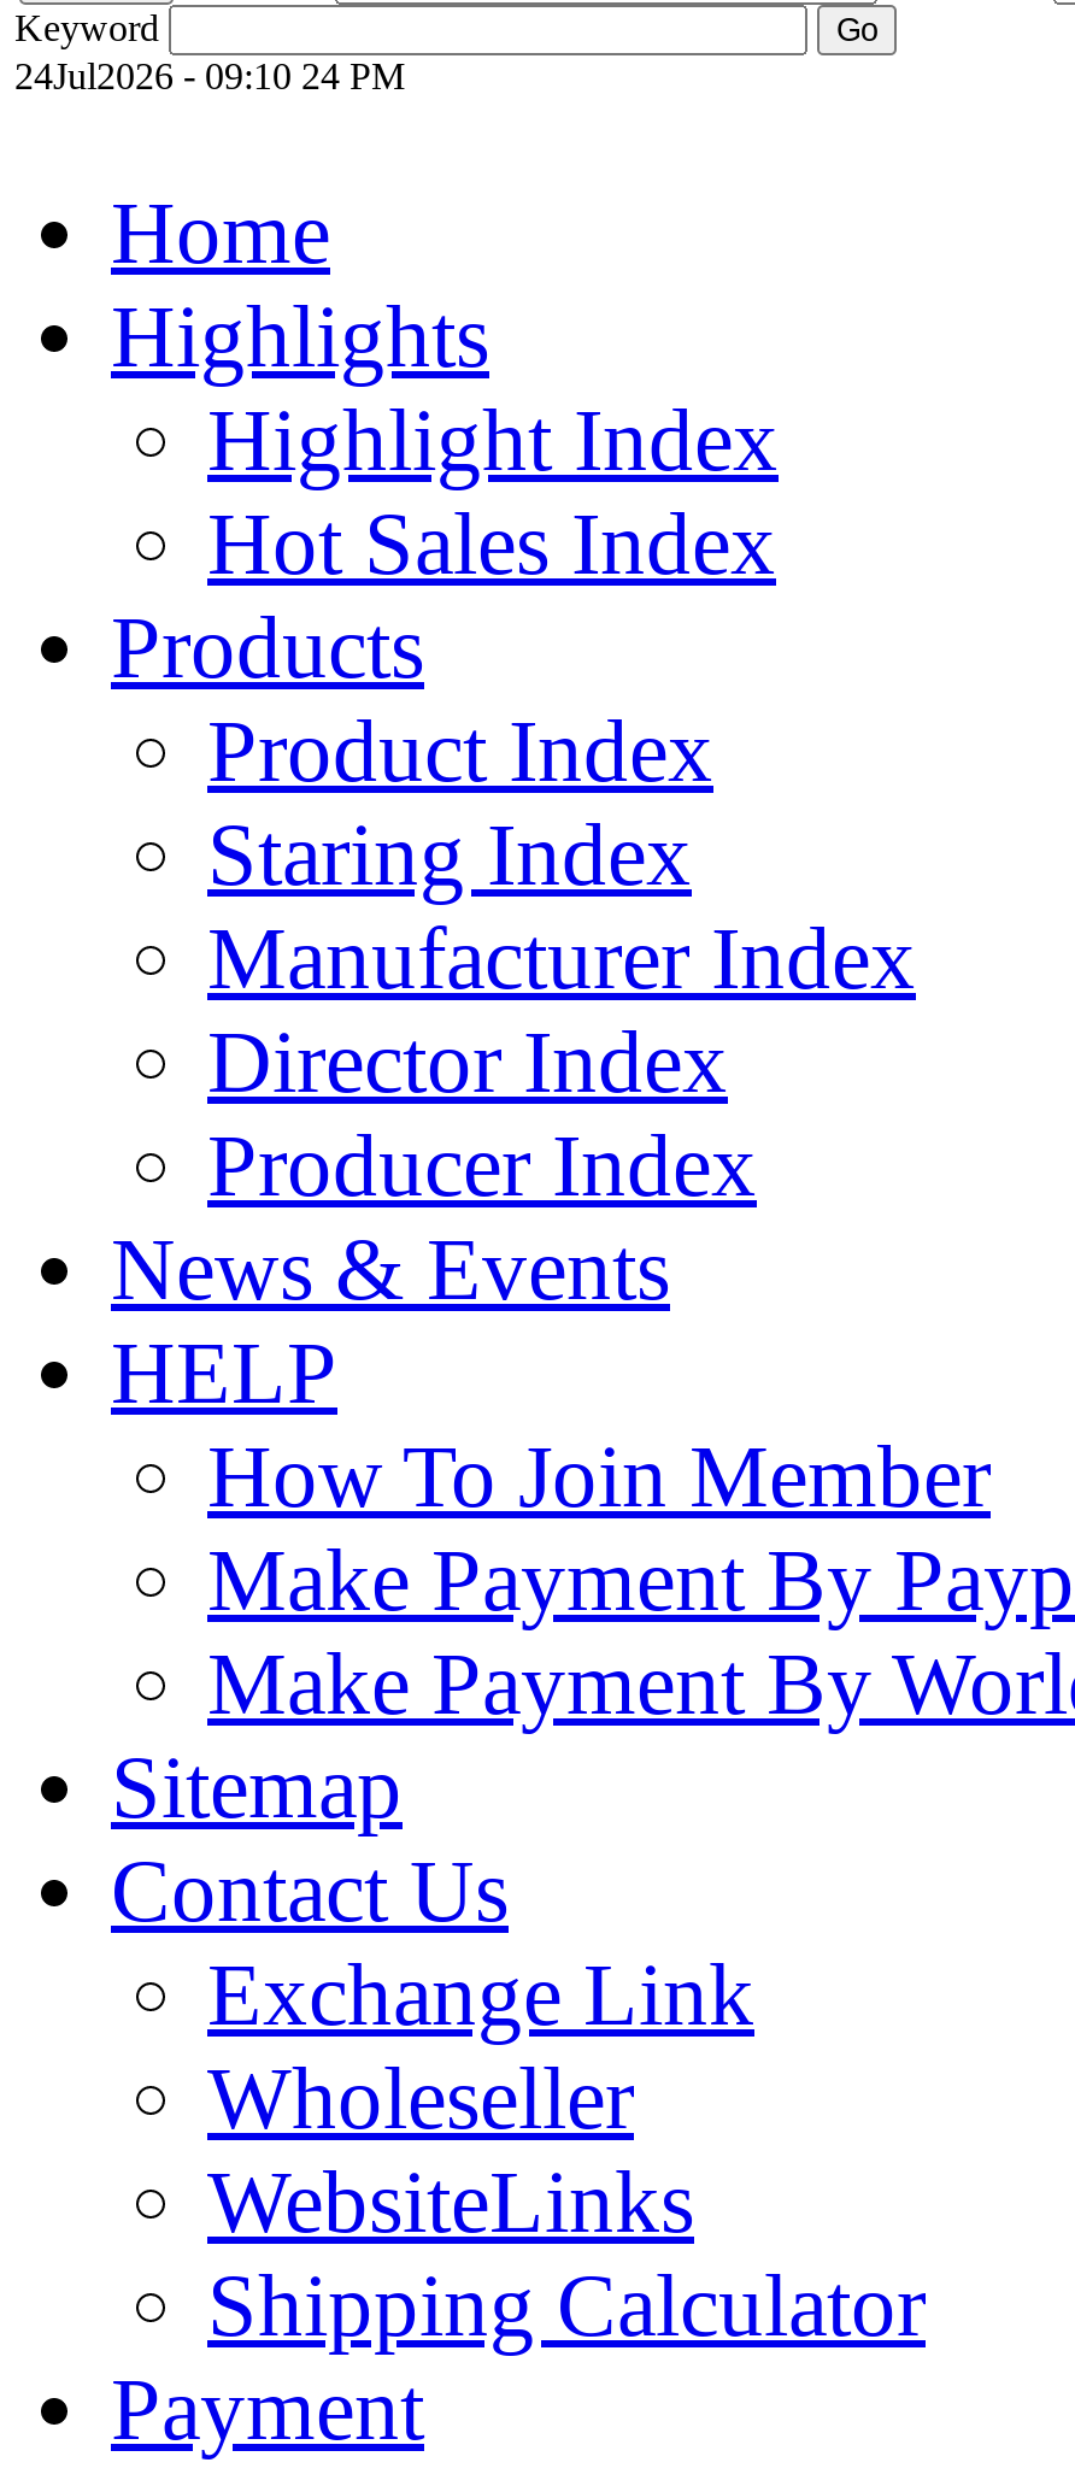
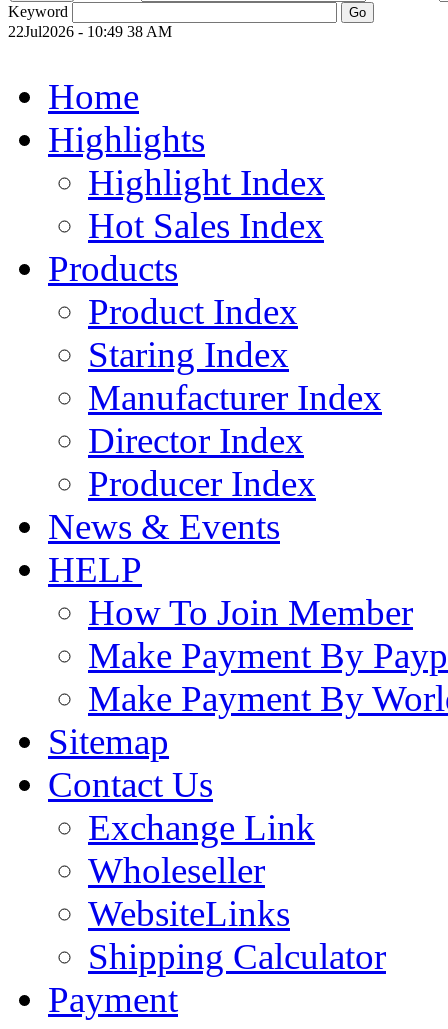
- 24Jul2026 - 09:10 24 PM
+ 22Jul2026 - 10:49 38 AM
